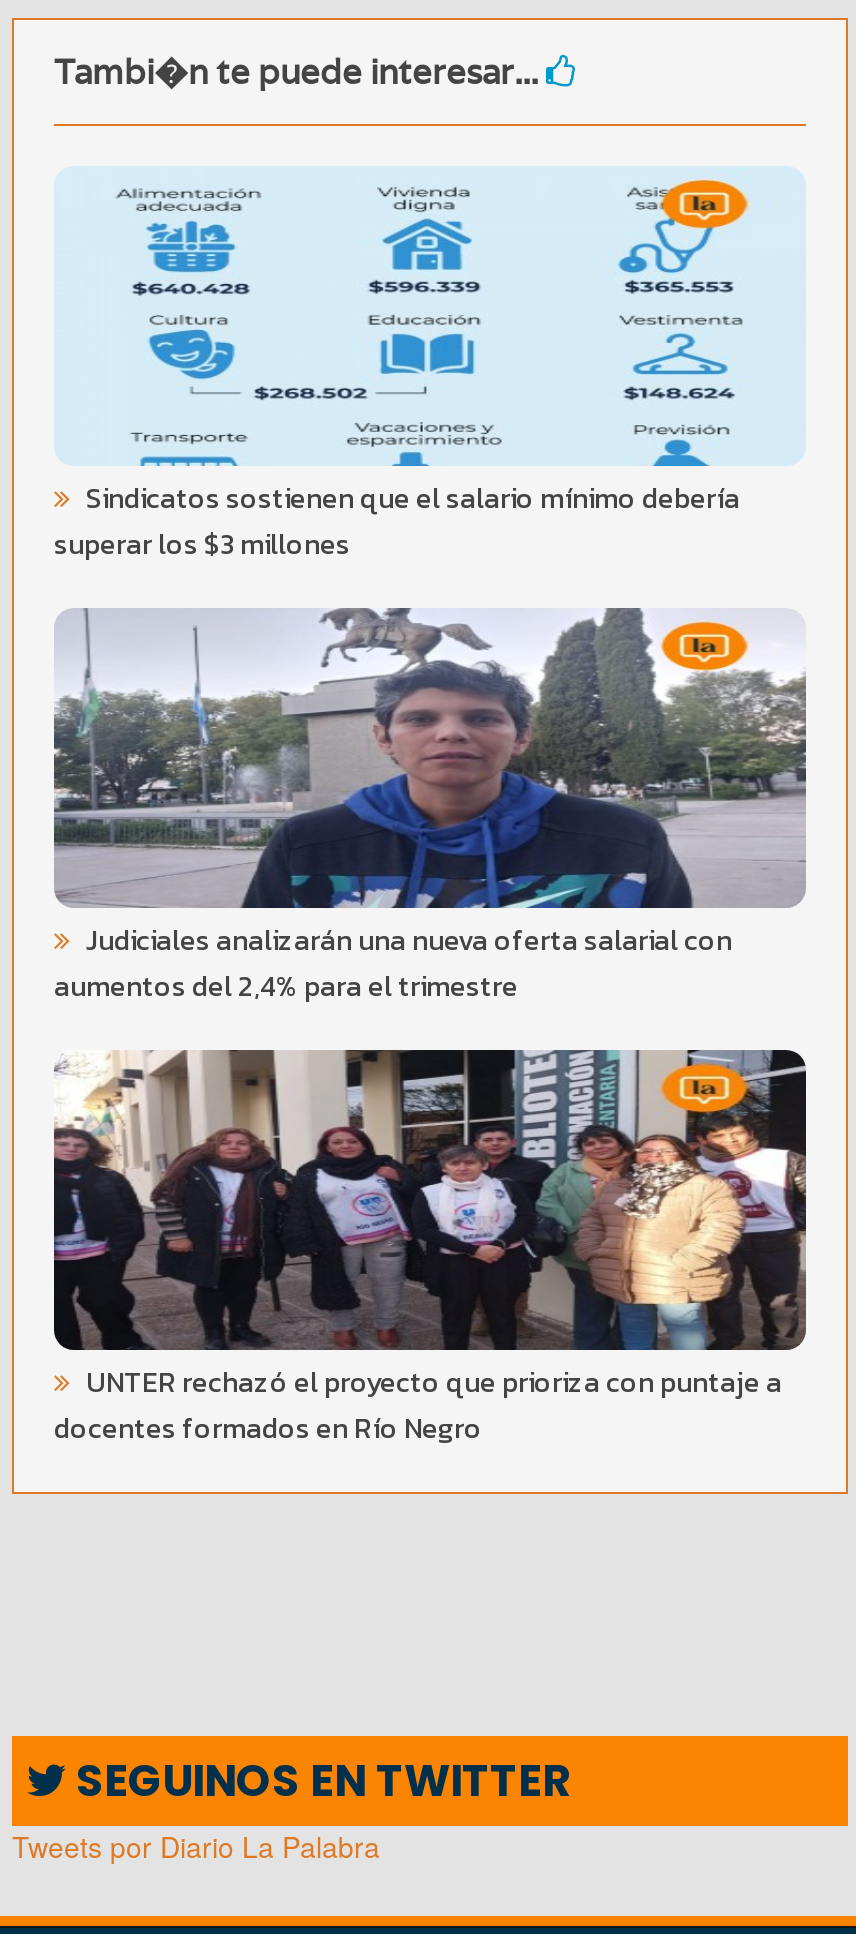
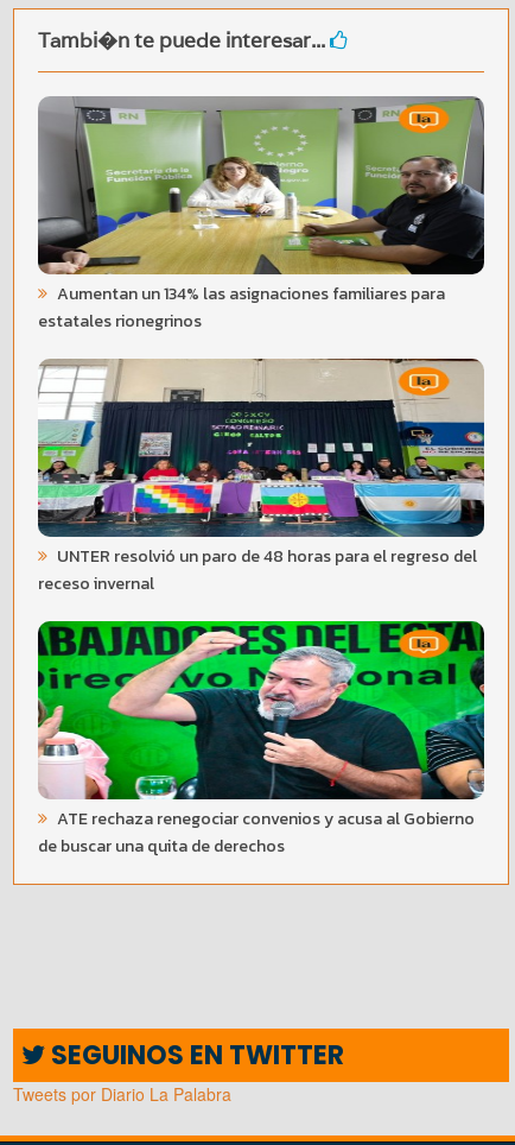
- [image]
- Sindicatos sostienen que el salario mínimo debería
- superar los $3 millones
+ [image]
+ Aumentan un 134% las asignaciones familiares para
+ estatales rionegrinos

- [image]
- Judiciales analizarán una nueva oferta salarial con
- aumentos del 2,4% para el trimestre
+ [image]
+ UNTER resolvió un paro de 48 horas para el regreso del
+ receso invernal

- [image]
- UNTER rechazó el proyecto que prioriza con puntaje a
- docentes formados en Río Negro
+ [image]
+ ATE rechaza renegociar convenios y acusa al Gobierno
+ de buscar una quita de derechos
